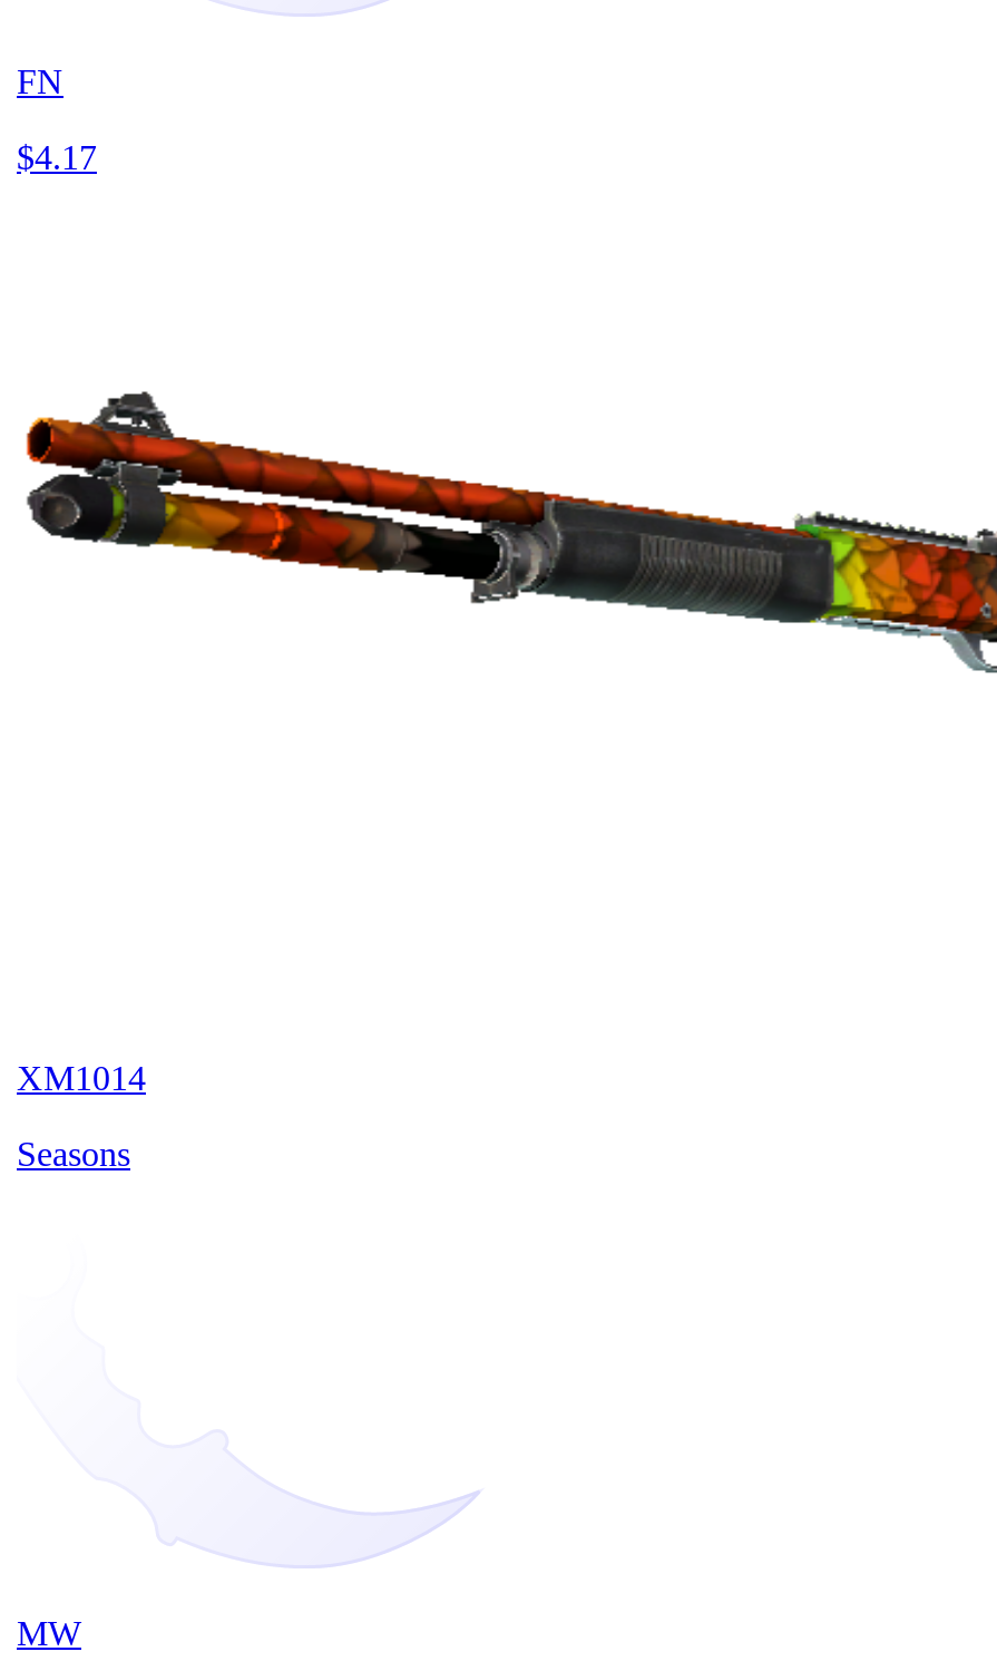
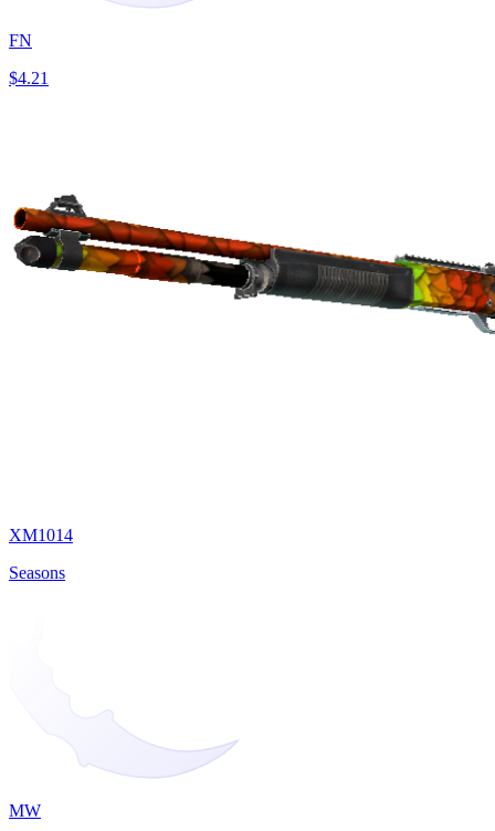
- $4.17
+ $4.21
